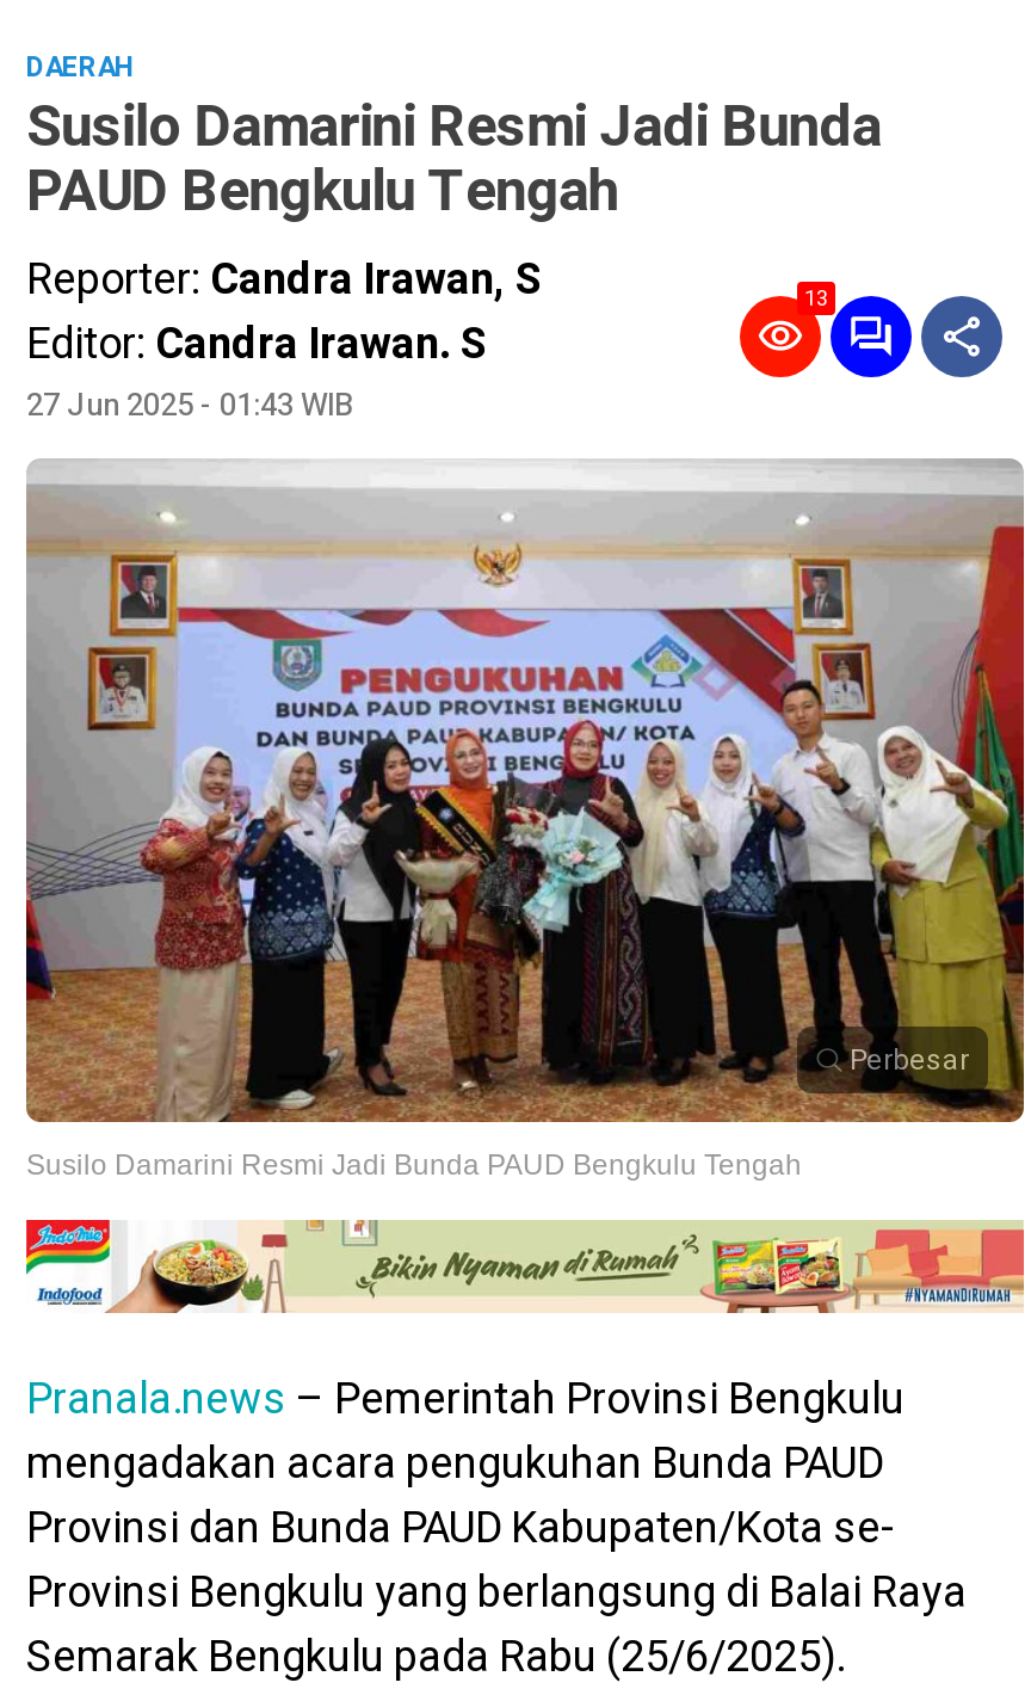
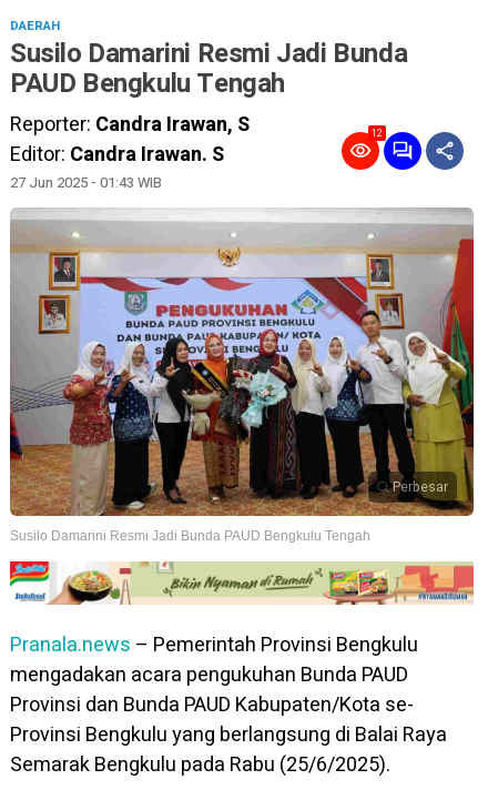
- 13
+ 12
